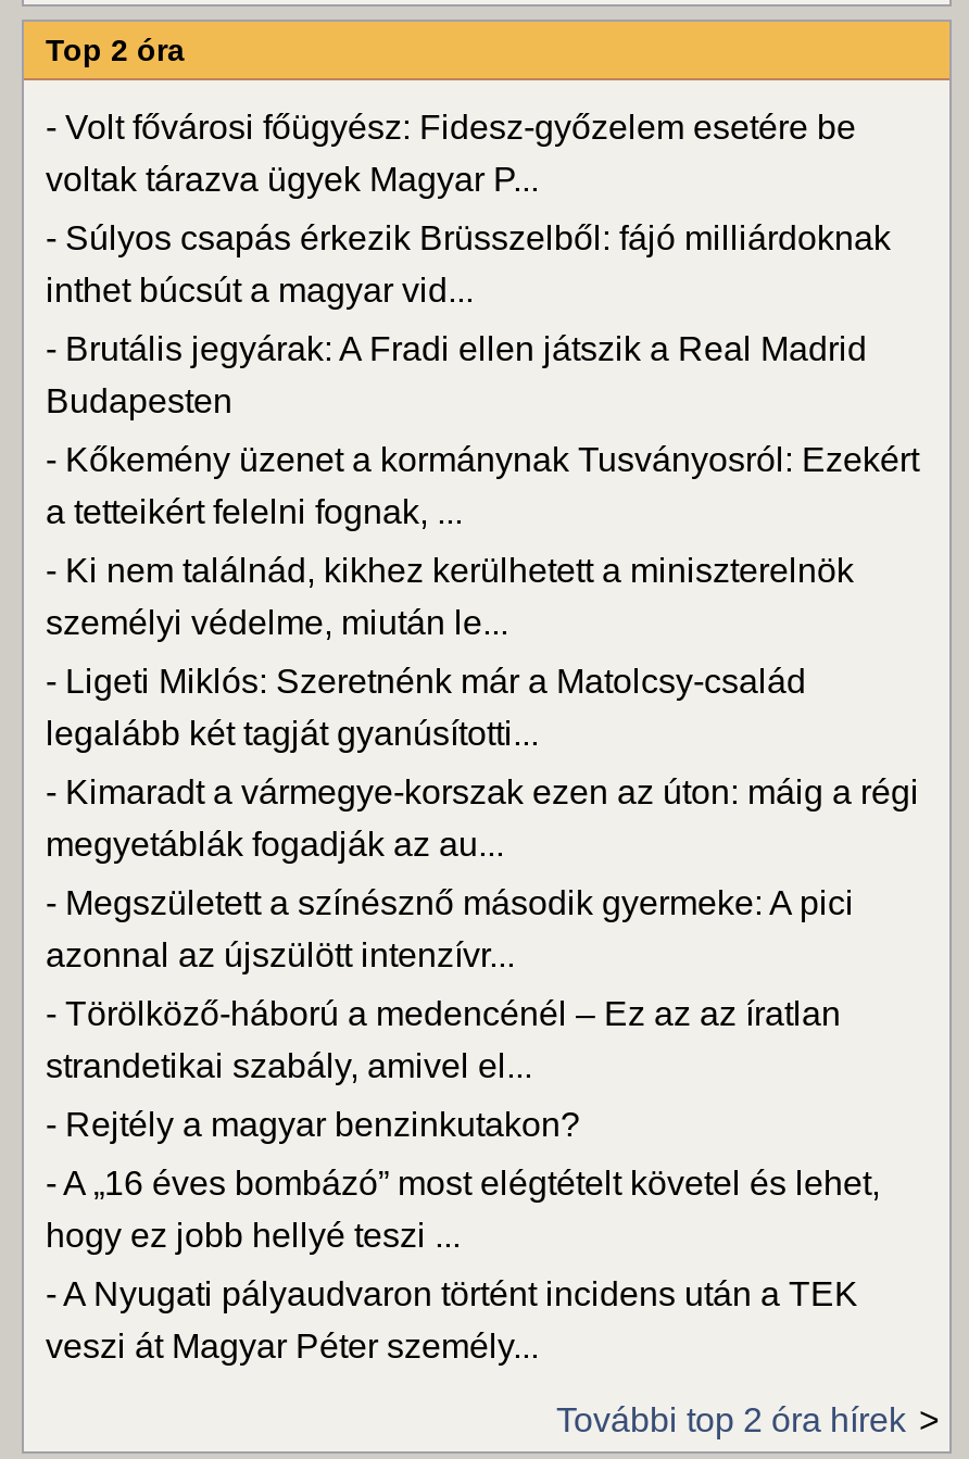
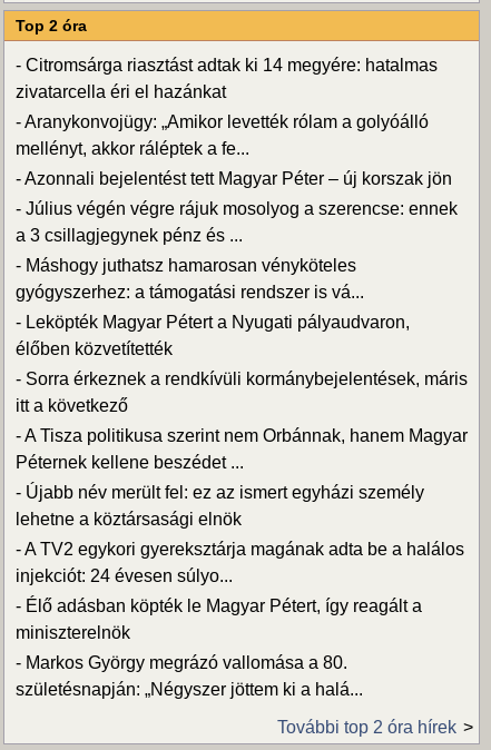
- - Volt fővárosi főügyész: Fidesz-győzelem esetére be
- voltak tárazva ügyek Magyar P...
+ - Citromsárga riasztást adtak ki 14 megyére: hatalmas
+ zivatarcella éri el hazánkat

- - Súlyos csapás érkezik Brüsszelből: fájó milliárdoknak
- inthet búcsút a magyar vid...
+ - Aranykonvojügy: „Amikor levették rólam a golyóálló
+ mellényt, akkor ráléptek a fe...

- - Brutális jegyárak: A Fradi ellen játszik a Real Madrid
- Budapesten
+ - Azonnali bejelentést tett Magyar Péter – új korszak jön

- - Kőkemény üzenet a kormánynak Tusványosról: Ezekért
- a tetteikért felelni fognak, ...
+ - Július végén végre rájuk mosolyog a szerencse: ennek
+ a 3 csillagjegynek pénz és ...

- - Ki nem találnád, kikhez kerülhetett a miniszterelnök
- személyi védelme, miután le...
+ - Máshogy juthatsz hamarosan vényköteles
+ gyógyszerhez: a támogatási rendszer is vá...

- - Ligeti Miklós: Szeretnénk már a Matolcsy-család
- legalább két tagját gyanúsítotti...
+ - Leköpték Magyar Pétert a Nyugati pályaudvaron,
+ élőben közvetítették

- - Kimaradt a vármegye-korszak ezen az úton: máig a régi
- megyetáblák fogadják az au...
+ - Sorra érkeznek a rendkívüli kormánybejelentések, máris
+ itt a következő

- - Megszületett a színésznő második gyermeke: A pici
- azonnal az újszülött intenzívr...
+ - A Tisza politikusa szerint nem Orbánnak, hanem Magyar
+ Péternek kellene beszédet ...

- - Törölköző-háború a medencénél – Ez az az íratlan
- strandetikai szabály, amivel el...
+ - Újabb név merült fel: ez az ismert egyházi személy
+ lehetne a köztársasági elnök

- - Rejtély a magyar benzinkutakon?
+ - A TV2 egykori gyereksztárja magának adta be a halálos
+ injekciót: 24 évesen súlyo...

- - A „16 éves bombázó” most elégtételt követel és lehet,
- hogy ez jobb hellyé teszi ...
+ - Élő adásban köpték le Magyar Pétert, így reagált a
+ miniszterelnök

- - A Nyugati pályaudvaron történt incidens után a TEK
- veszi át Magyar Péter személy...
+ - Markos György megrázó vallomása a 80.
+ születésnapján: „Négyszer jöttem ki a halá...
